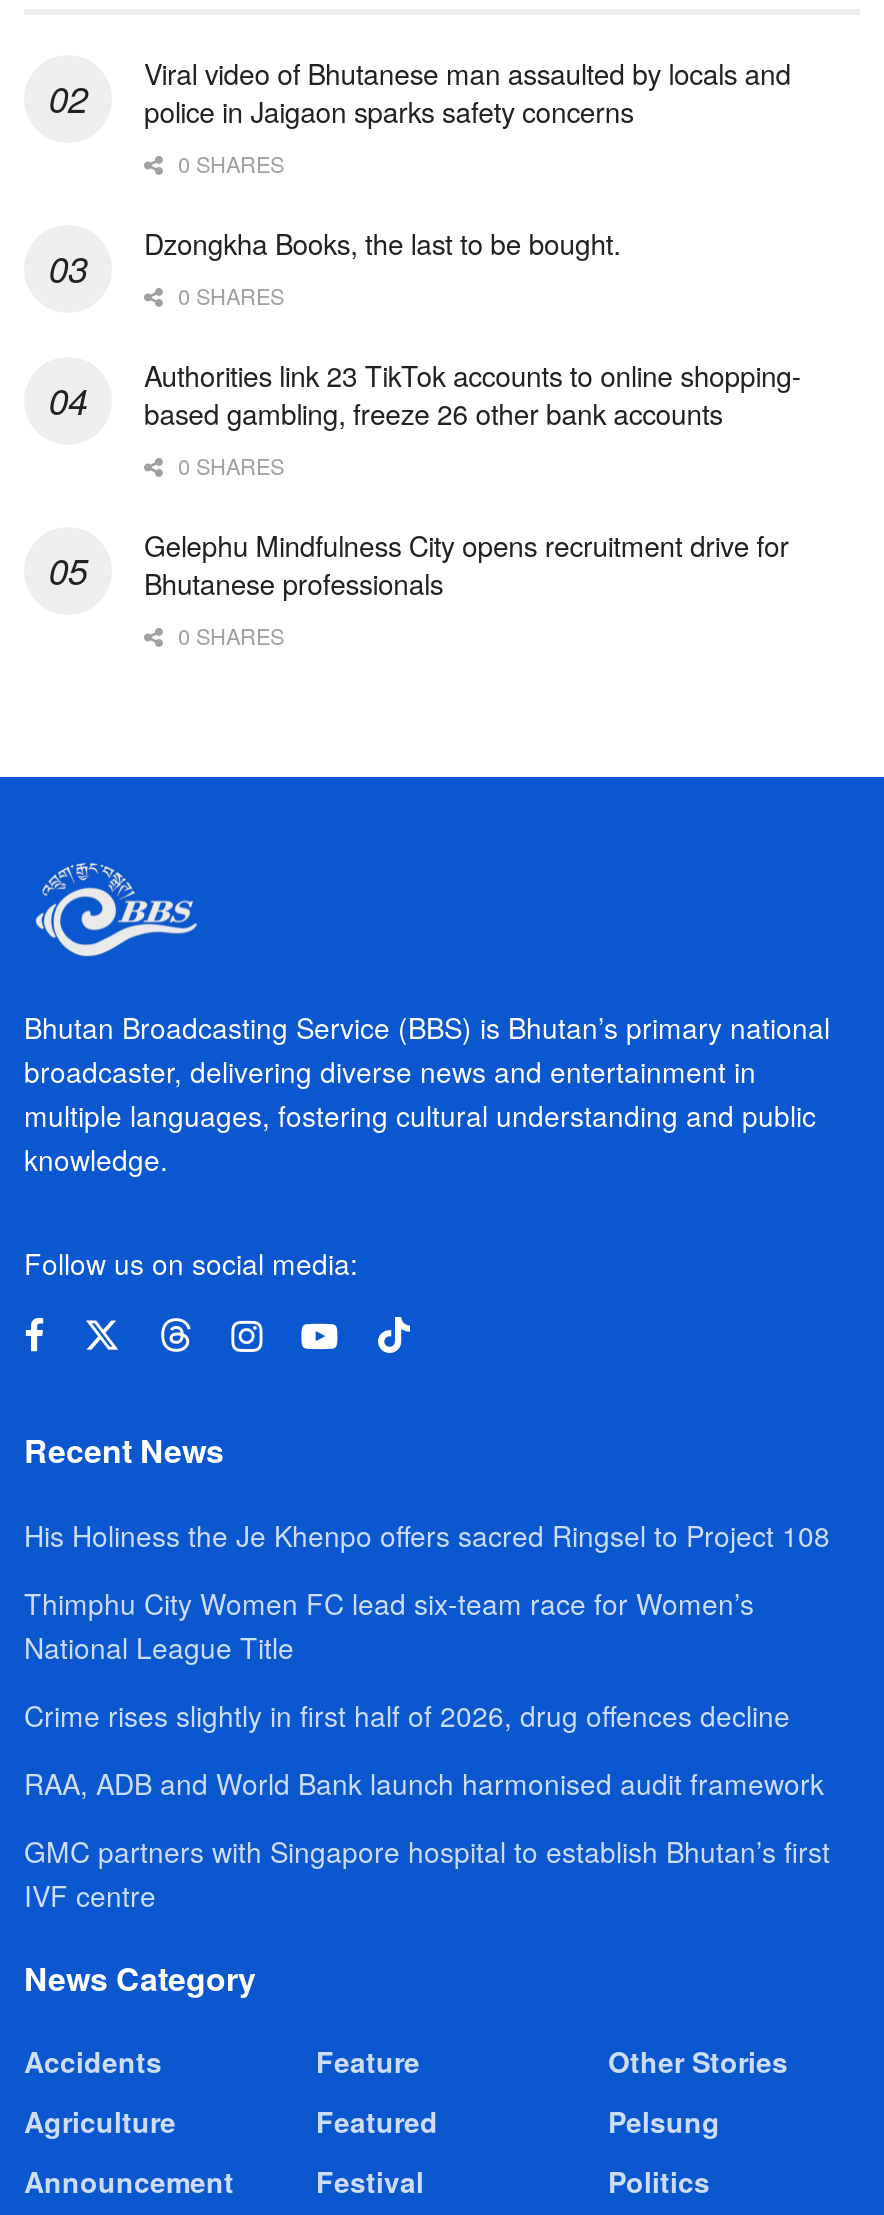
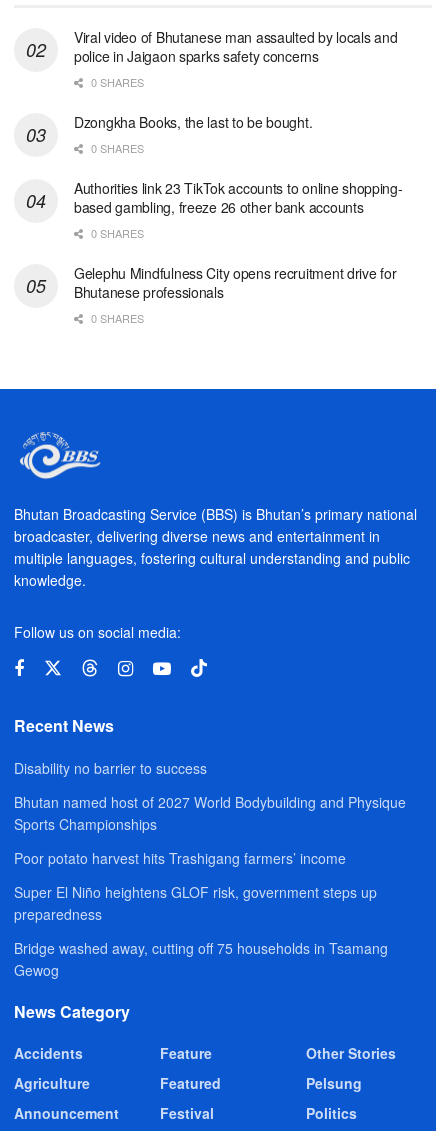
- His Holiness the Je Khenpo offers sacred Ringsel to Project 108
+ Disability no barrier to success

- Thimphu City Women FC lead six-team race for Women’s
- National League Title
+ Bhutan named host of 2027 World Bodybuilding and Physique
+ Sports Championships

- Crime rises slightly in first half of 2026, drug offences decline
+ Poor potato harvest hits Trashigang farmers’ income

- RAA, ADB and World Bank launch harmonised audit framework
+ Super El Niño heightens GLOF risk, government steps up
+ preparedness

- GMC partners with Singapore hospital to establish Bhutan’s first
- IVF centre
+ Bridge washed away, cutting off 75 households in Tsamang
+ Gewog
